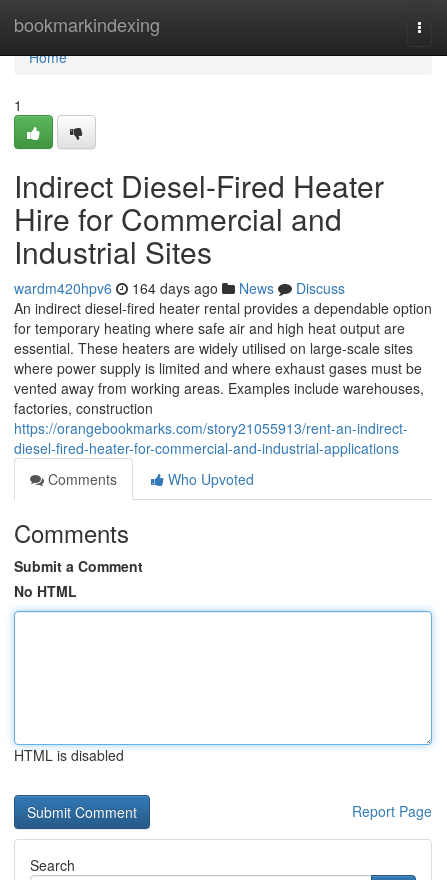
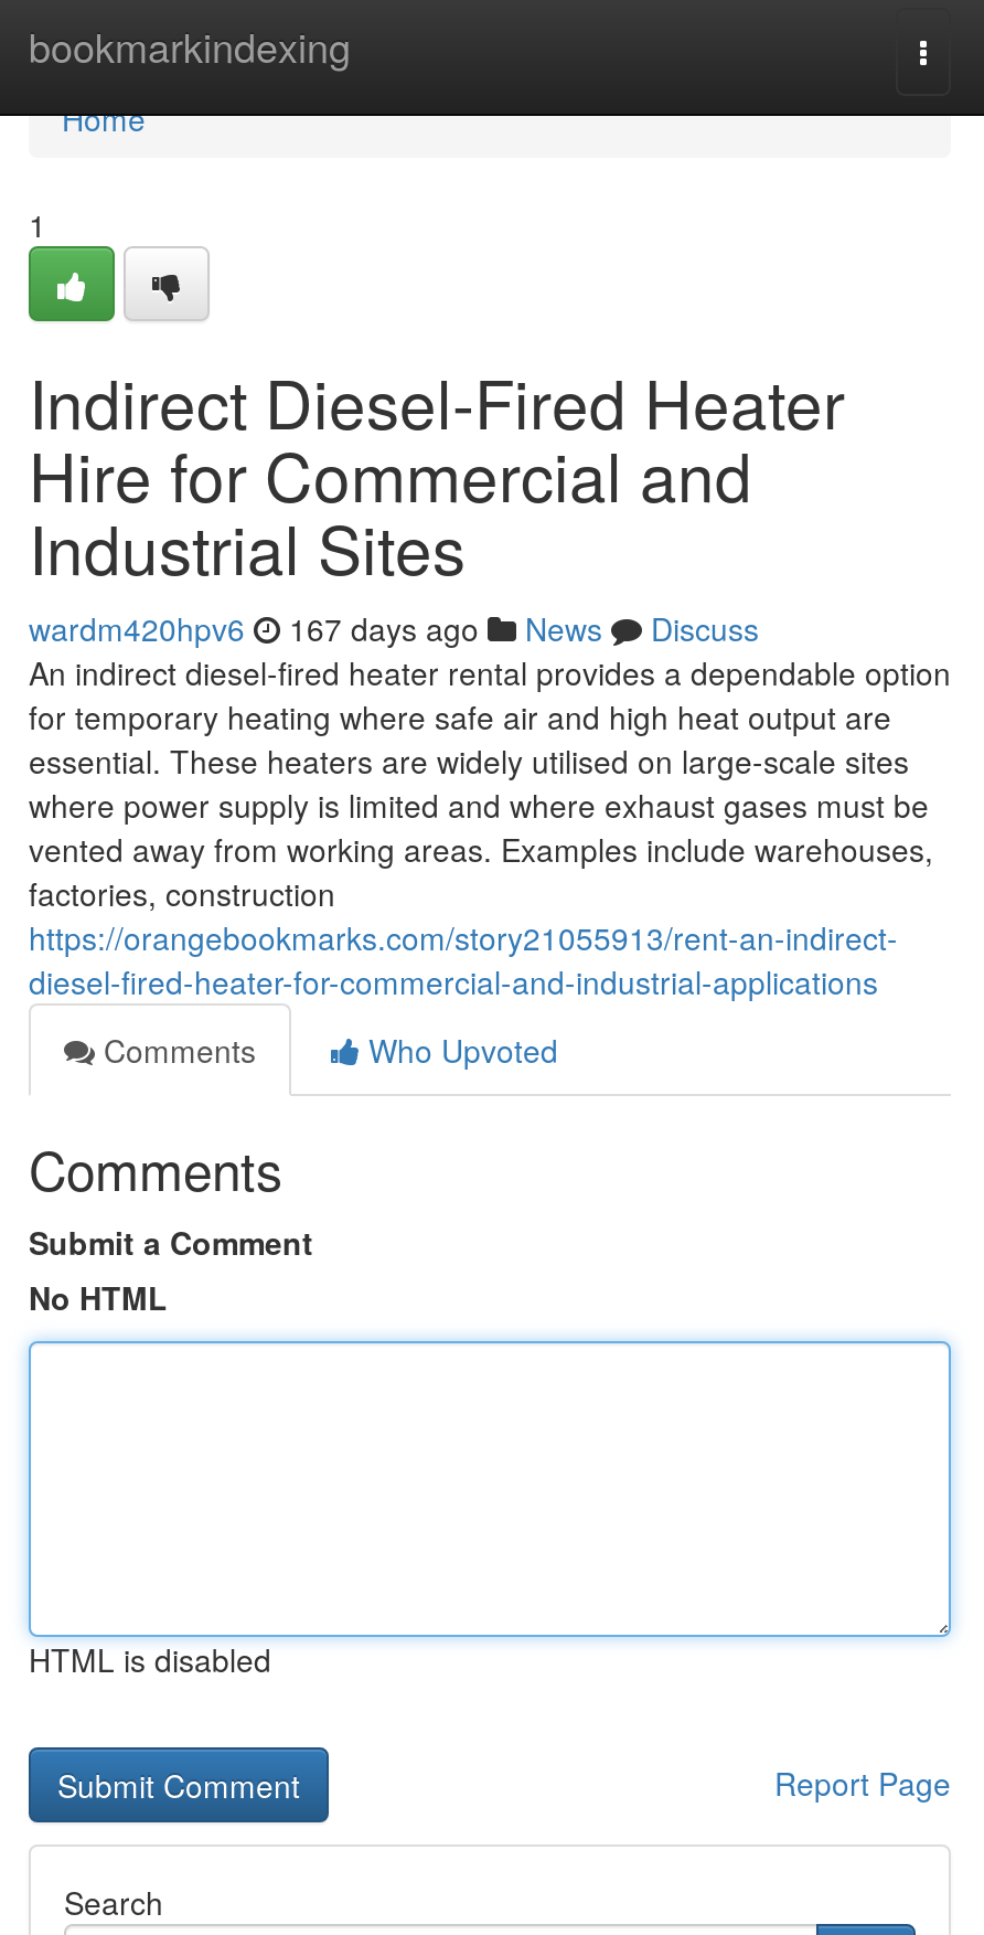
- wardm420hpv6 164 days ago News Discuss
+ wardm420hpv6 167 days ago News Discuss
